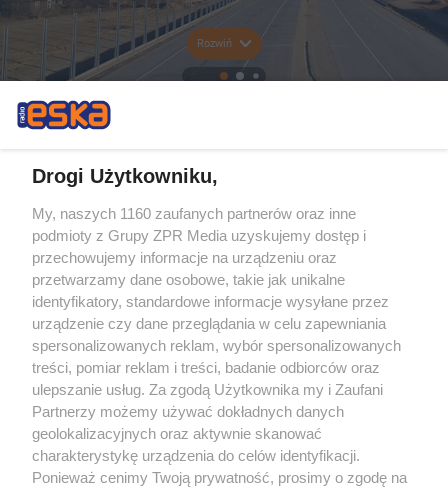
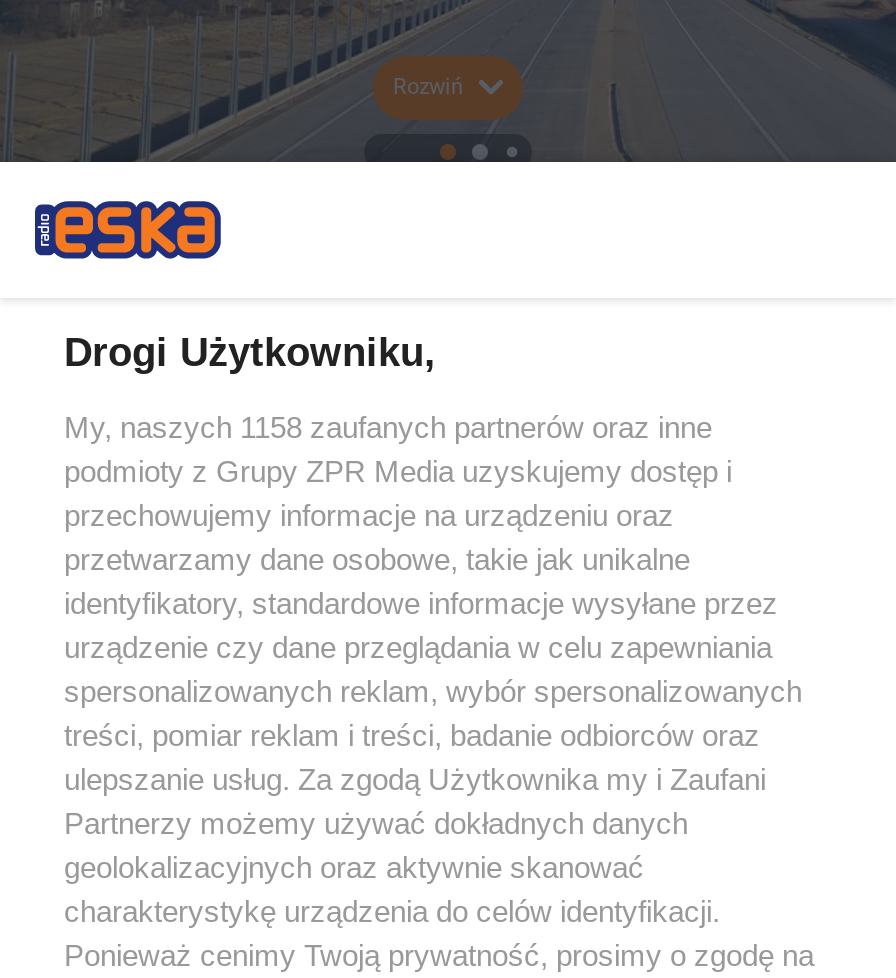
- My, naszych 1160 zaufanych partnerów oraz inne
+ My, naszych 1158 zaufanych partnerów oraz inne
